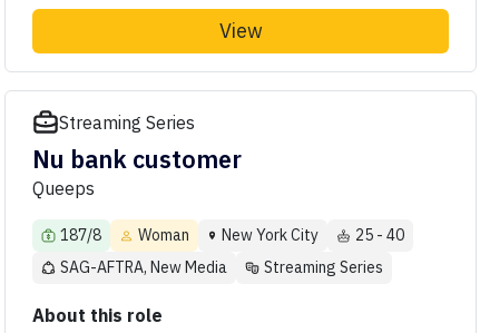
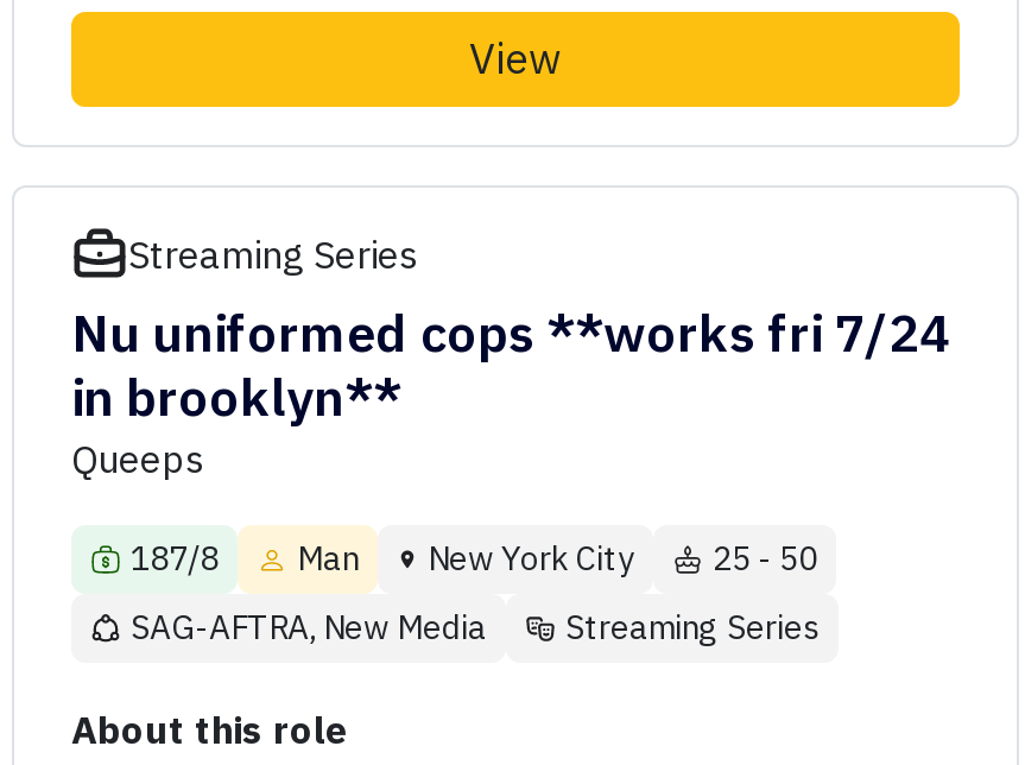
- Nu bank customer
+ Nu uniformed cops **works fri 7/24
+ in brooklyn**

- Woman
+ Man

- 25 - 40
+ 25 - 50
